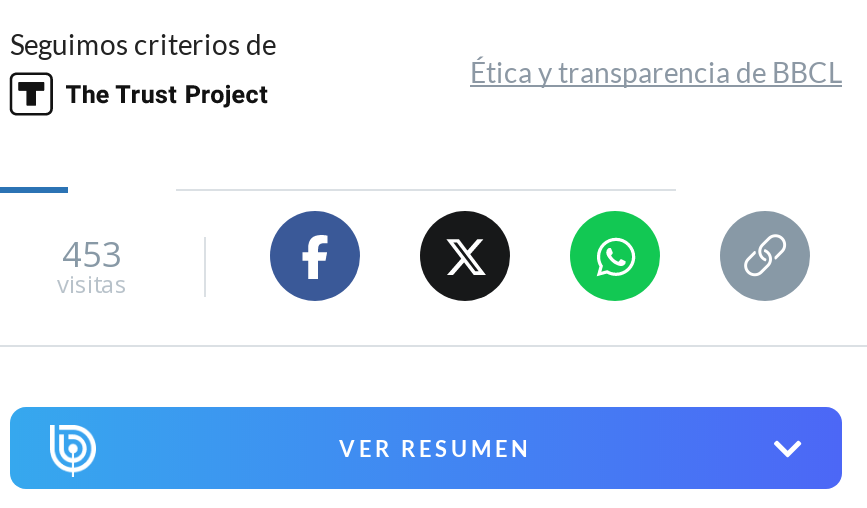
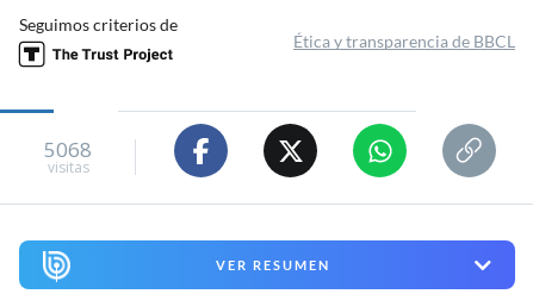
- 453
+ 5068
